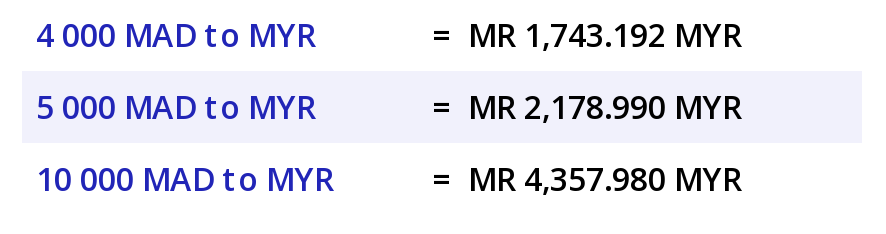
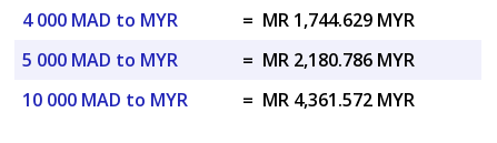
- = MR 1,743.192 MYR
+ = MR 1,744.629 MYR

- = MR 2,178.990 MYR
+ = MR 2,180.786 MYR

- = MR 4,357.980 MYR
+ = MR 4,361.572 MYR
